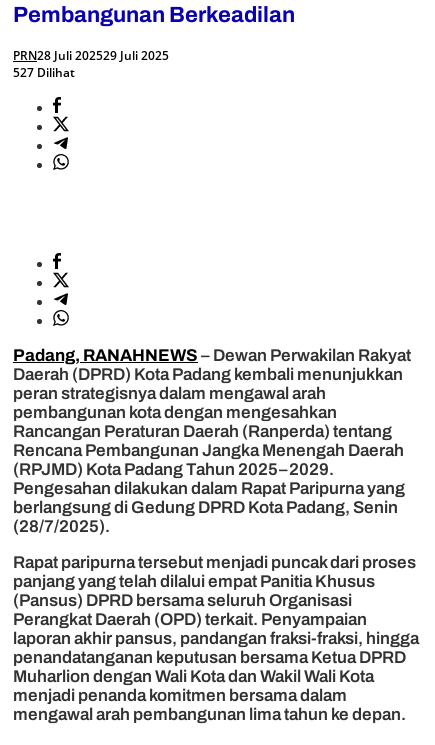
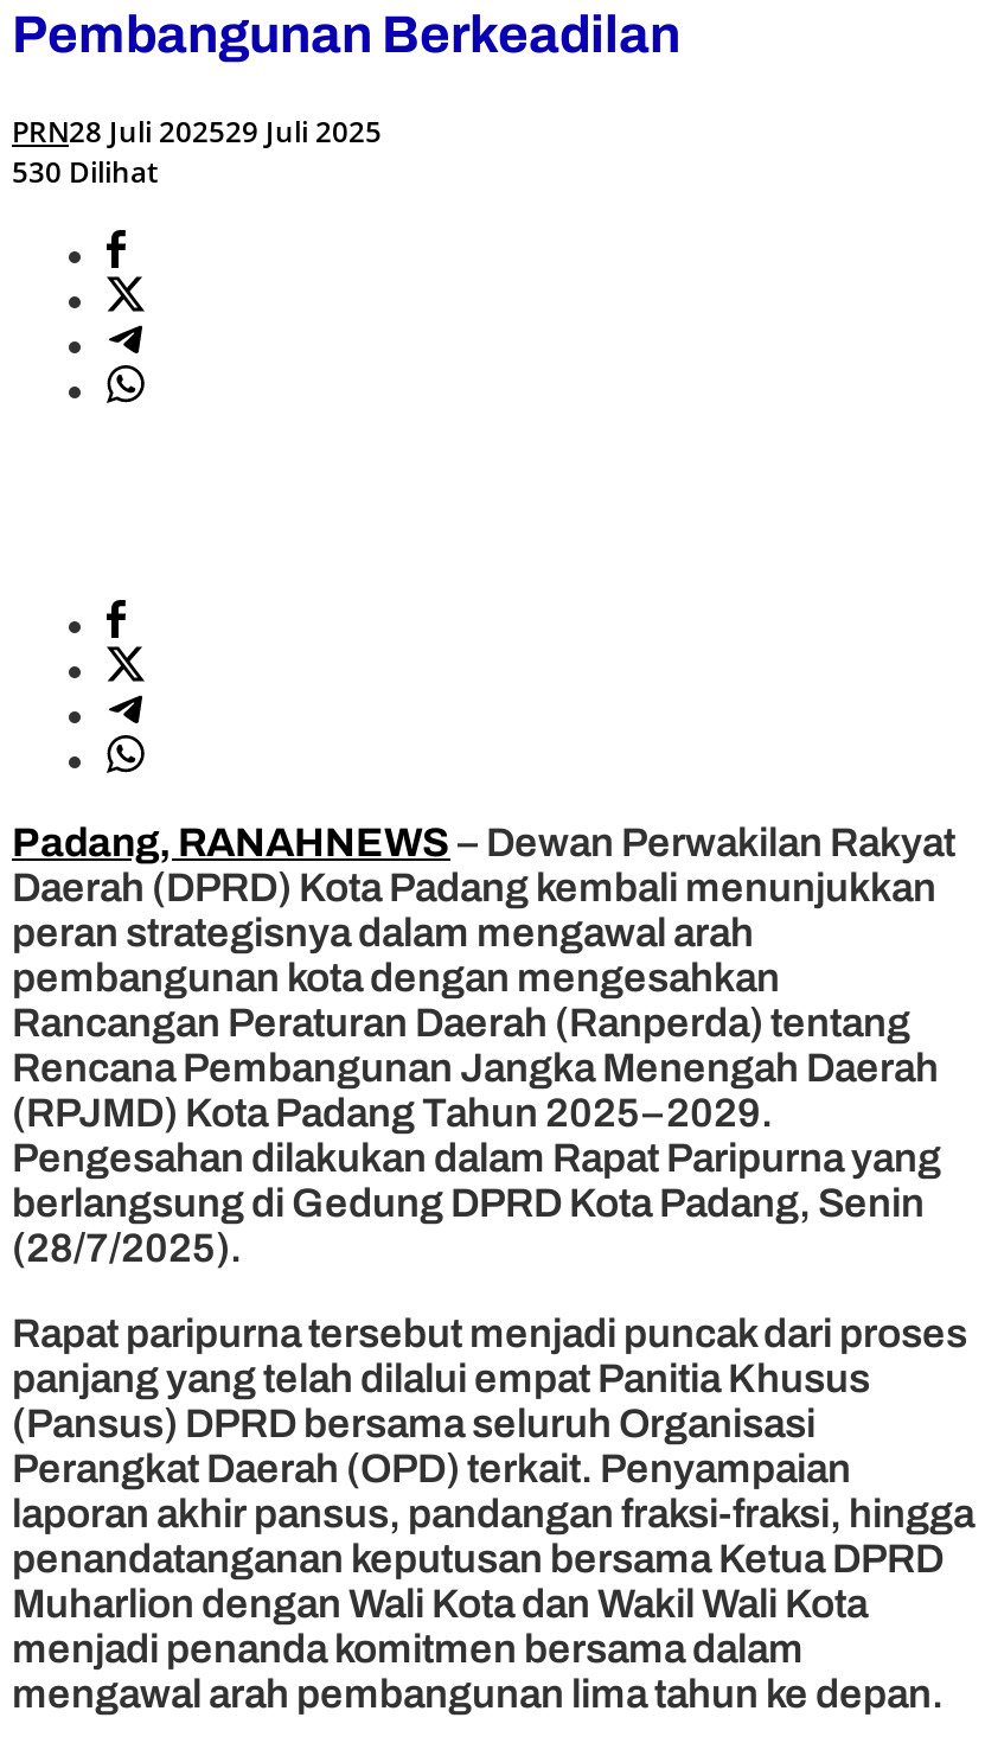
- 527 Dilihat
+ 530 Dilihat
